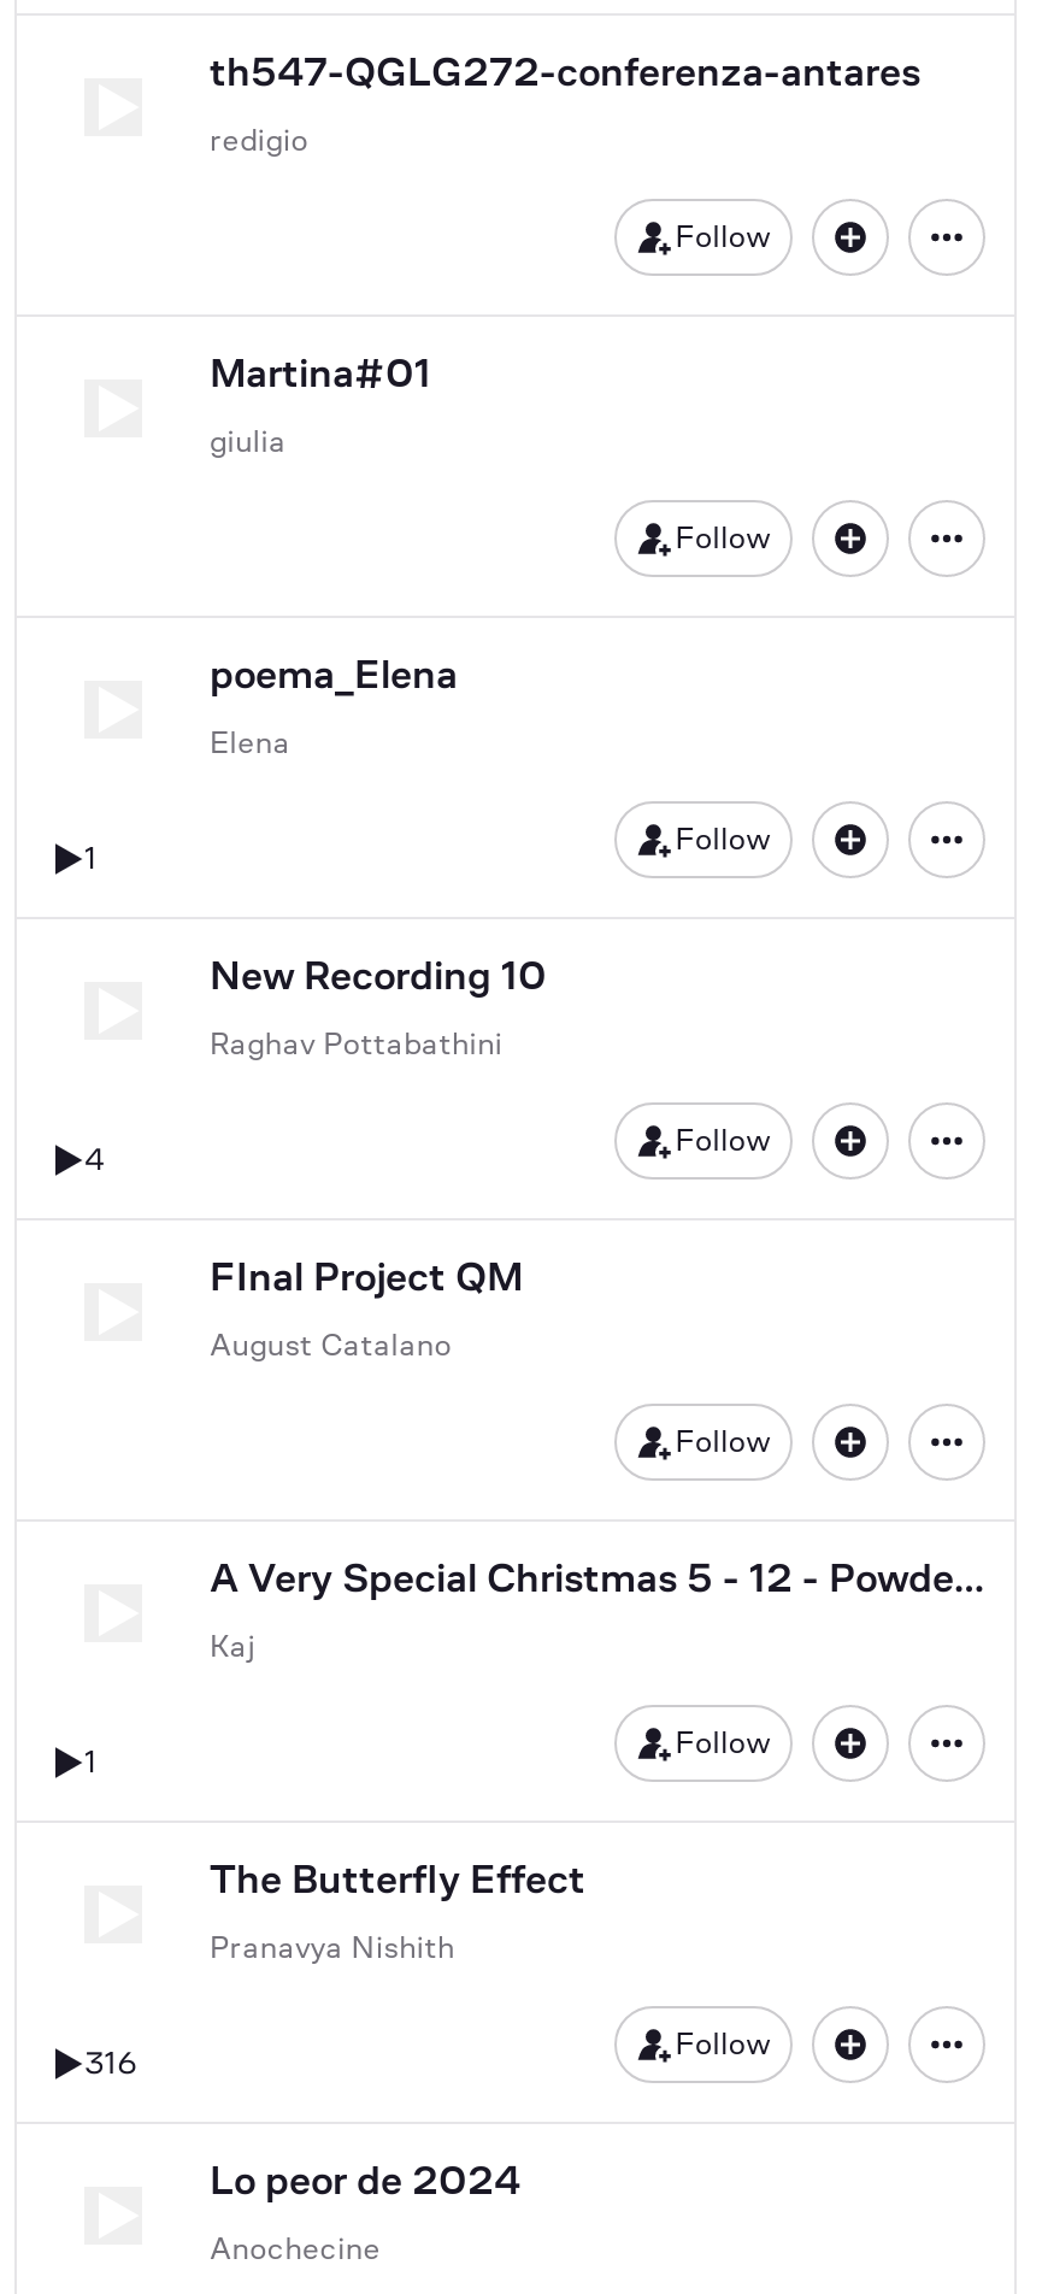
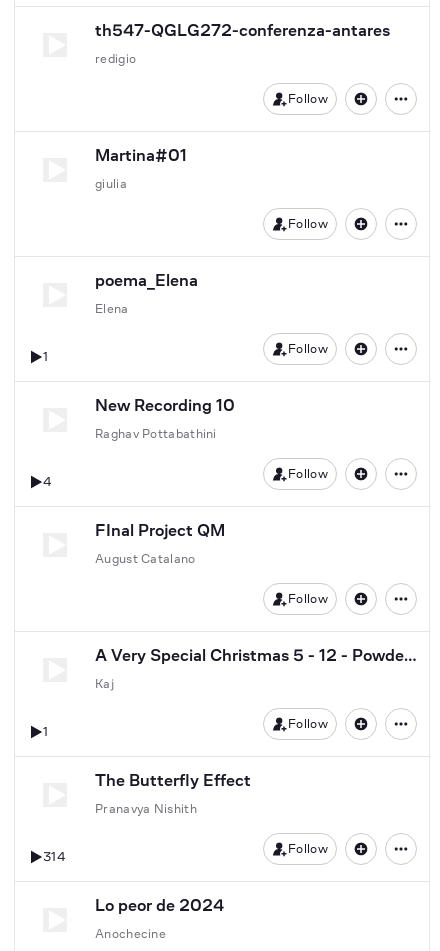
- 316
+ 314
